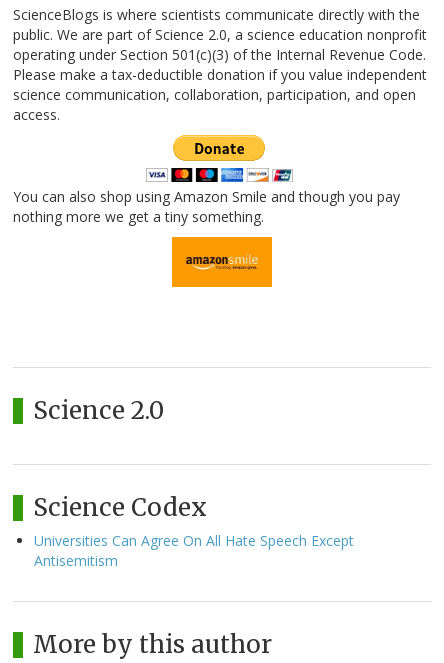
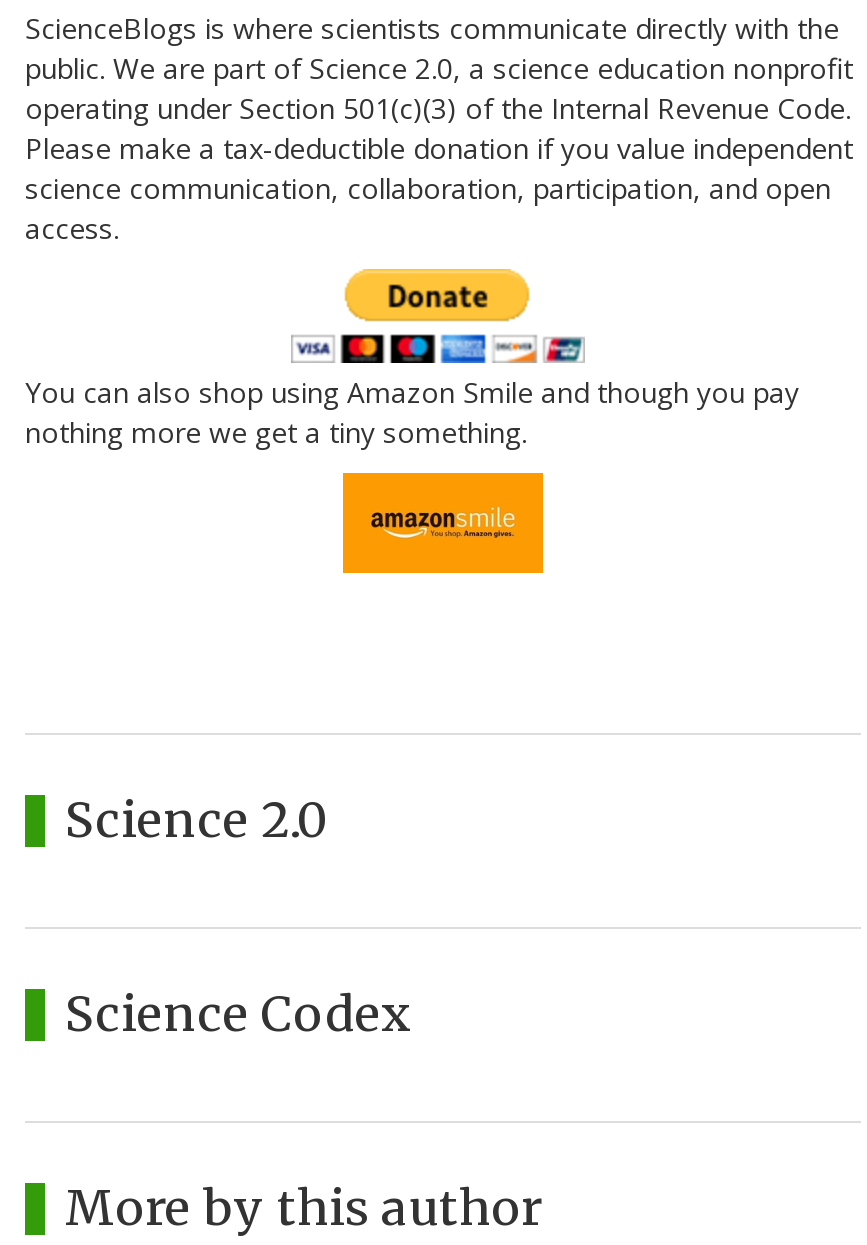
- Universities Can Agree On All Hate Speech Except
- Antisemitism
